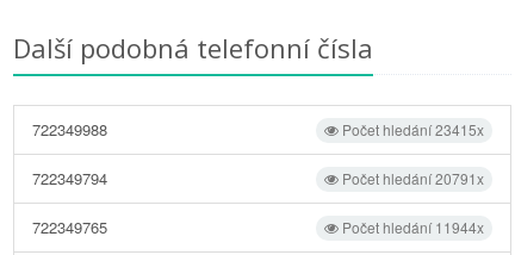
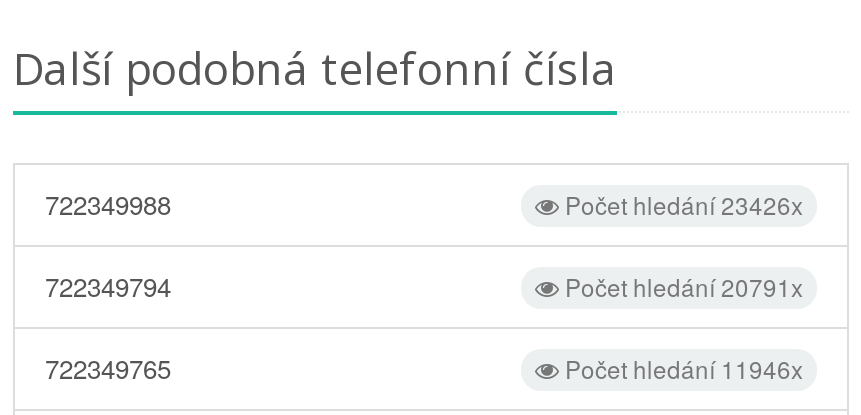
- Počet hledání 23415x
+ Počet hledání 23426x

- Počet hledání 11944x
+ Počet hledání 11946x
